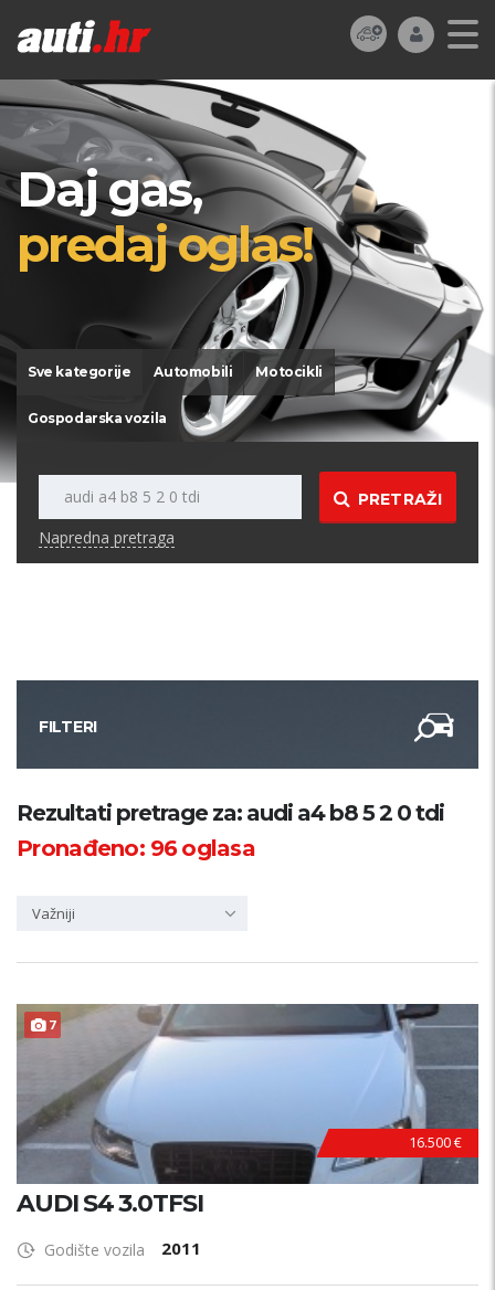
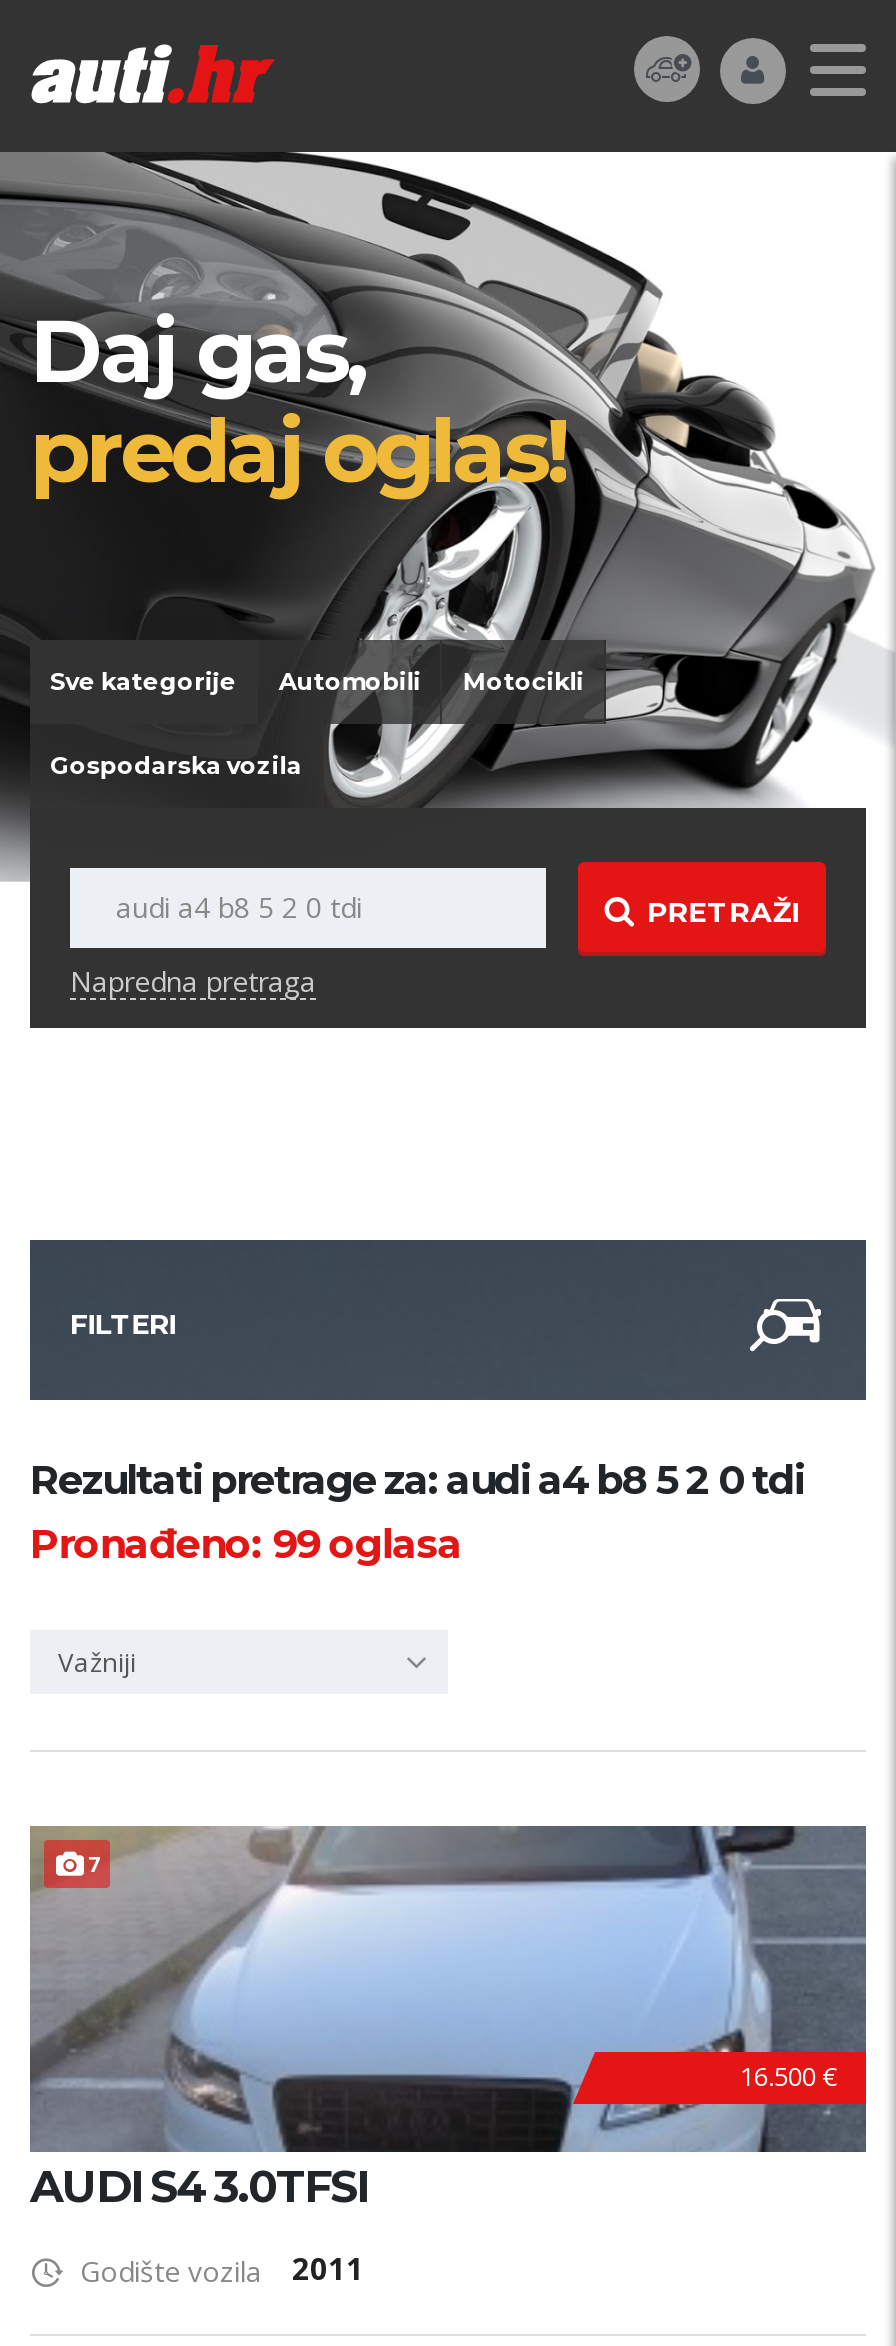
- Pronađeno: 96 oglasa
+ Pronađeno: 99 oglasa
